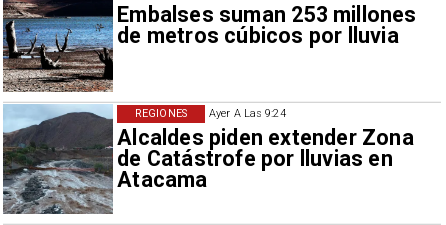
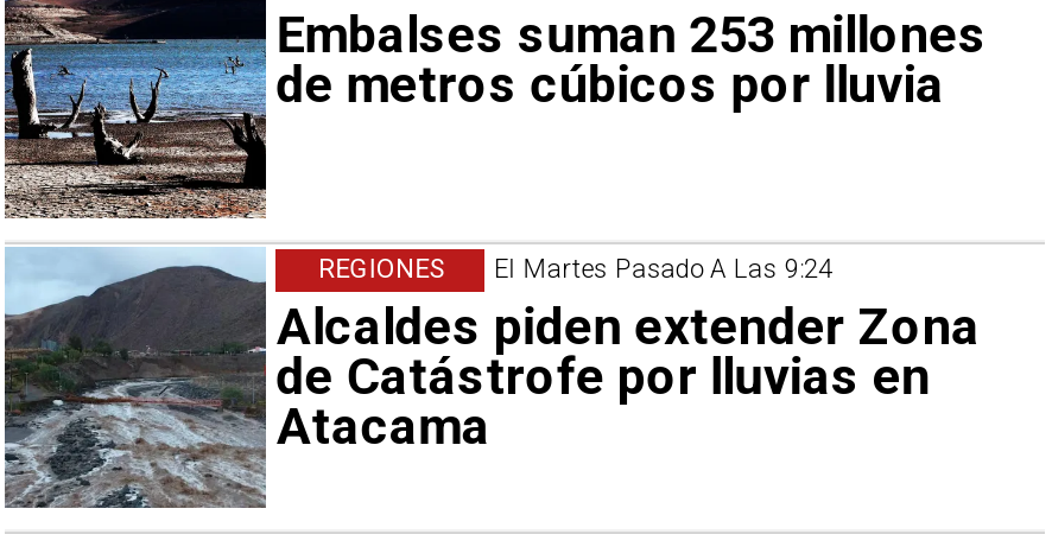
- Ayer A Las 9:24
+ El Martes Pasado A Las 9:24
